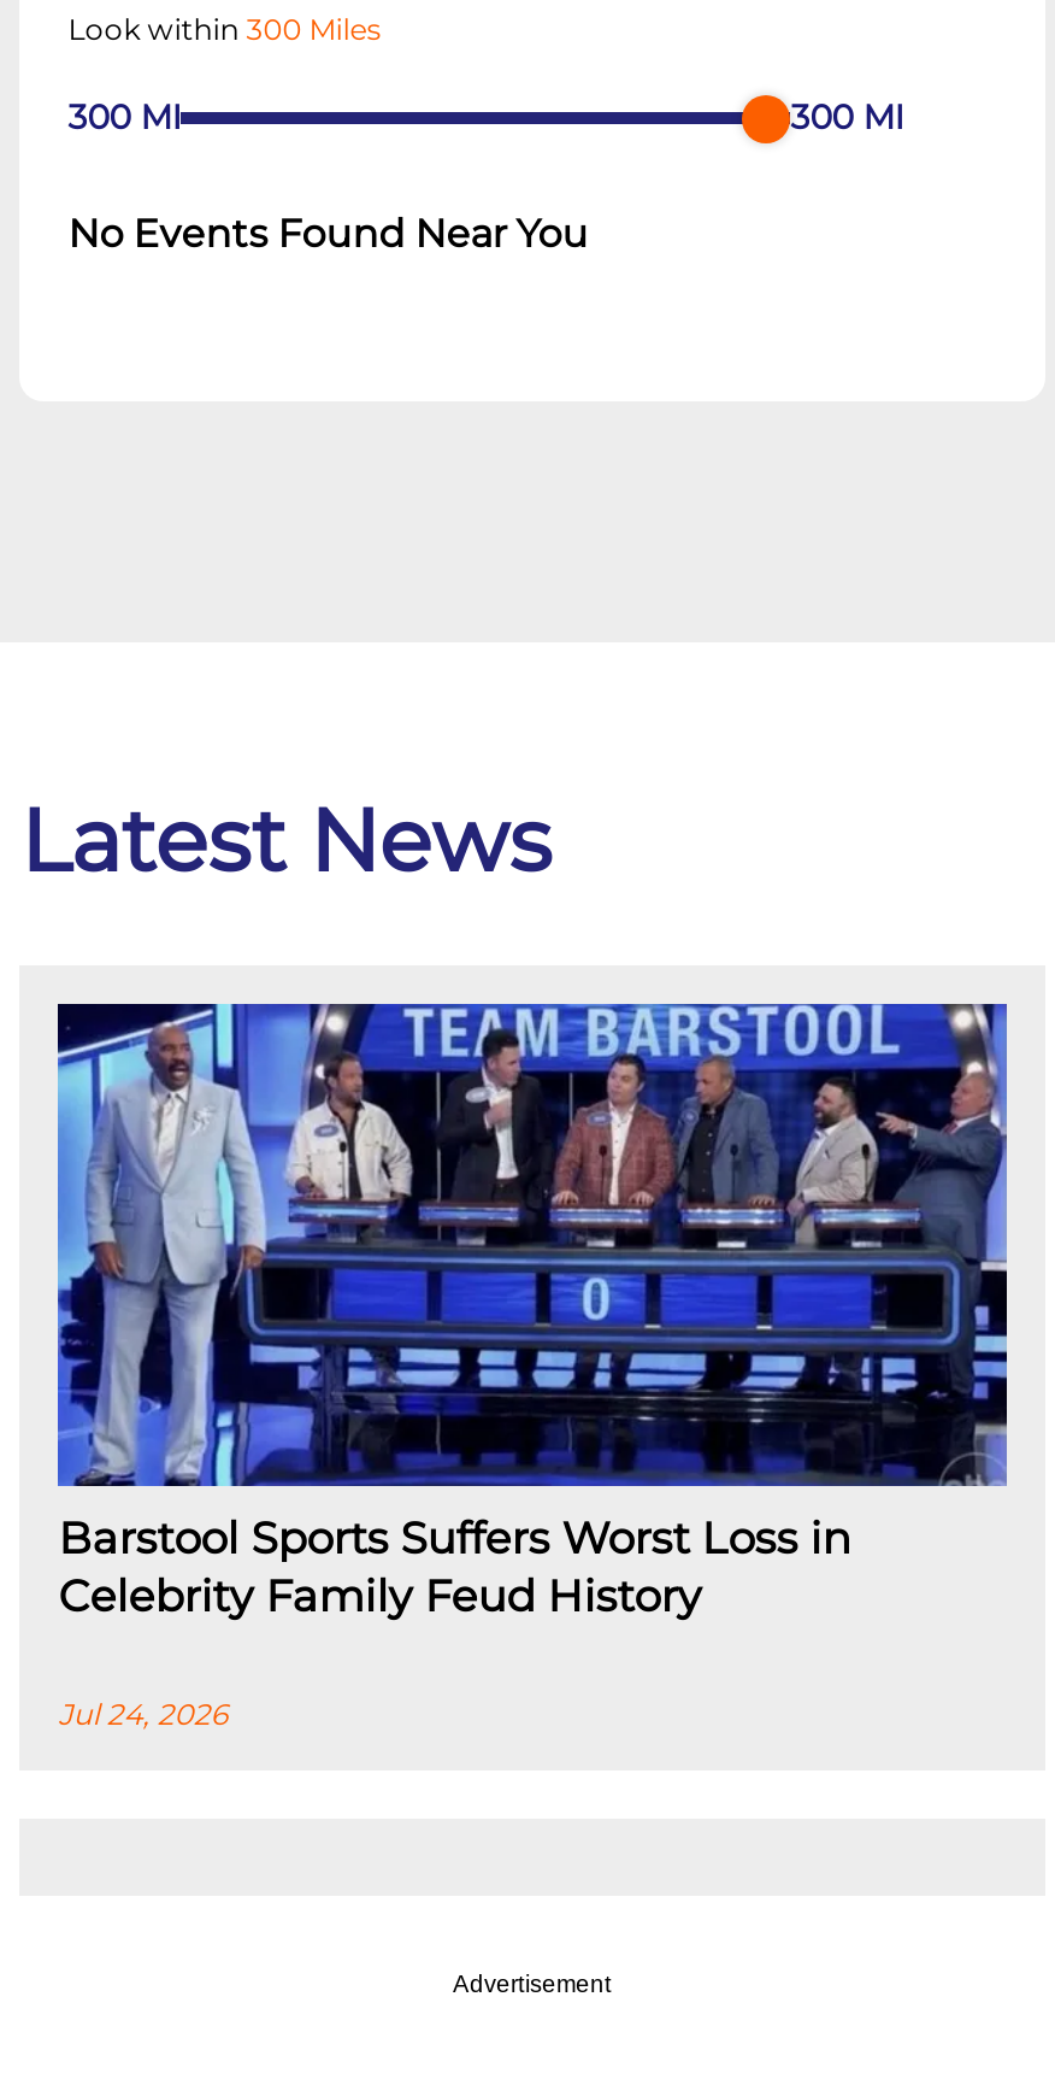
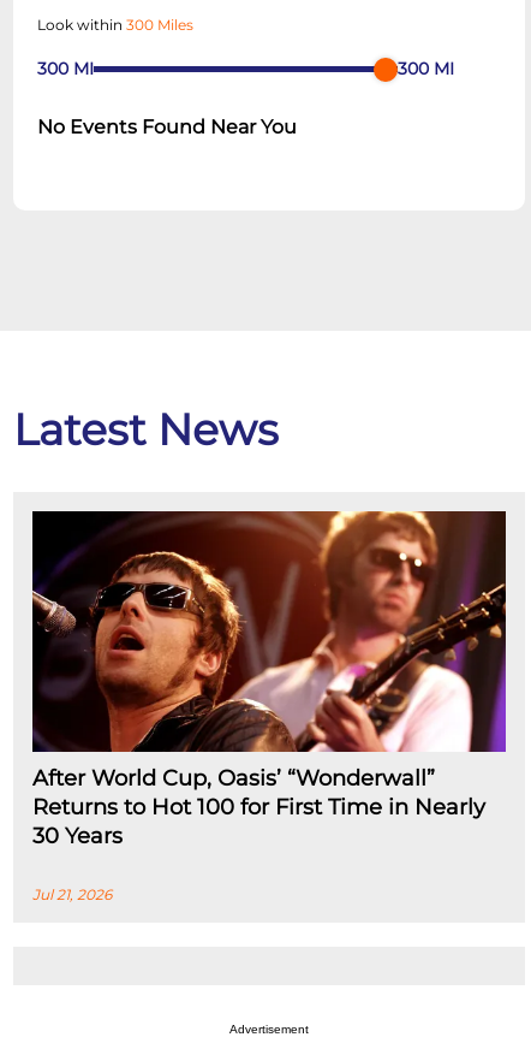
- [image]
- Barstool Sports Suffers Worst Loss in
- Celebrity Family Feud History
+ [image]
+ After World Cup, Oasis’ “Wonderwall”
+ Returns to Hot 100 for First Time in Nearly
+ 30 Years

- Jul 24, 2026
+ Jul 21, 2026
